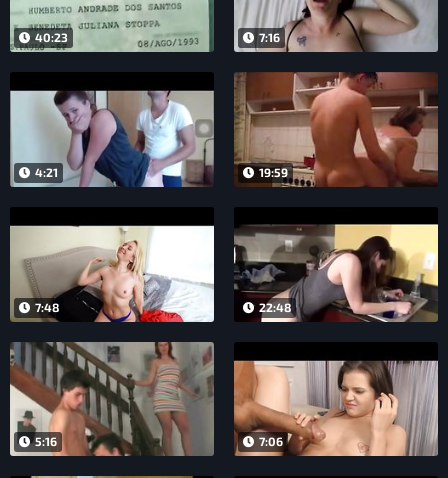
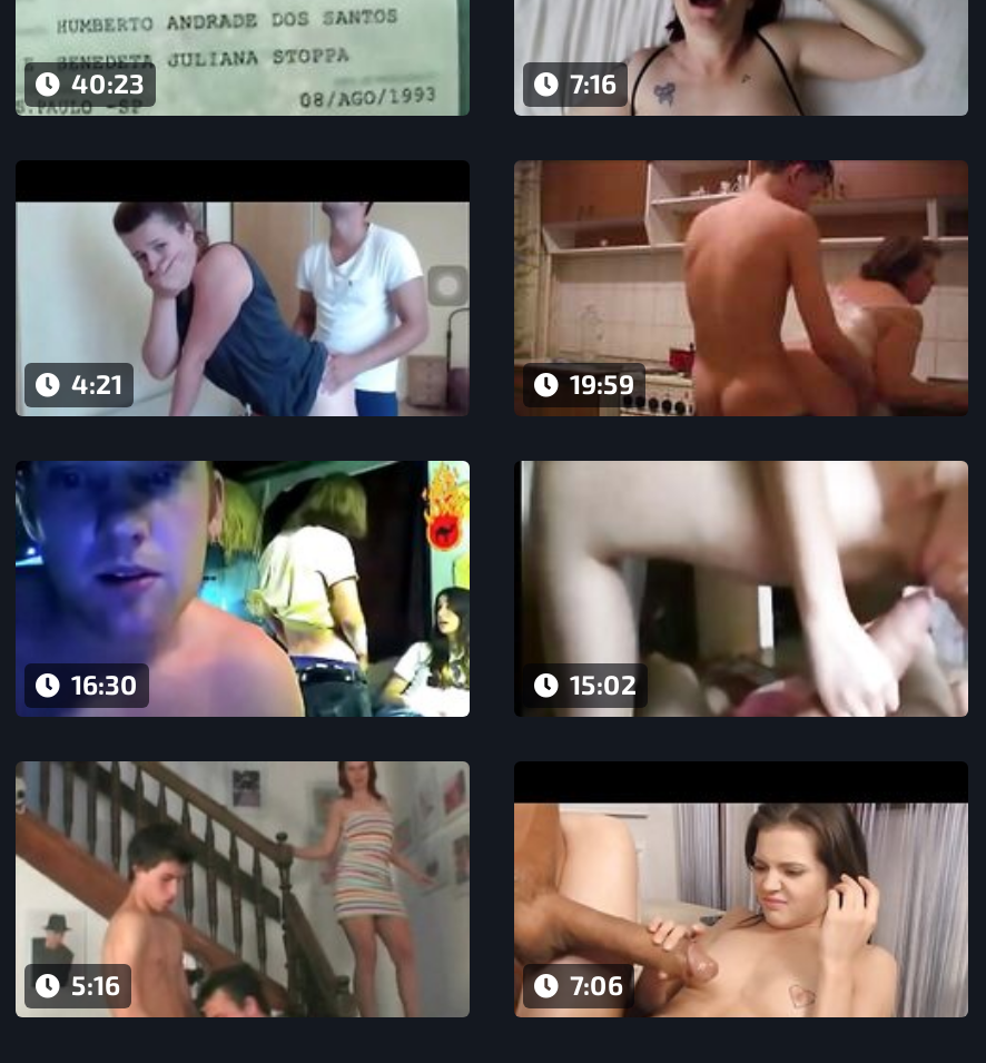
- [image]
- 7:48
+ [image]
+ 16:30

- [image]
- 22:48
+ [image]
+ 15:02
